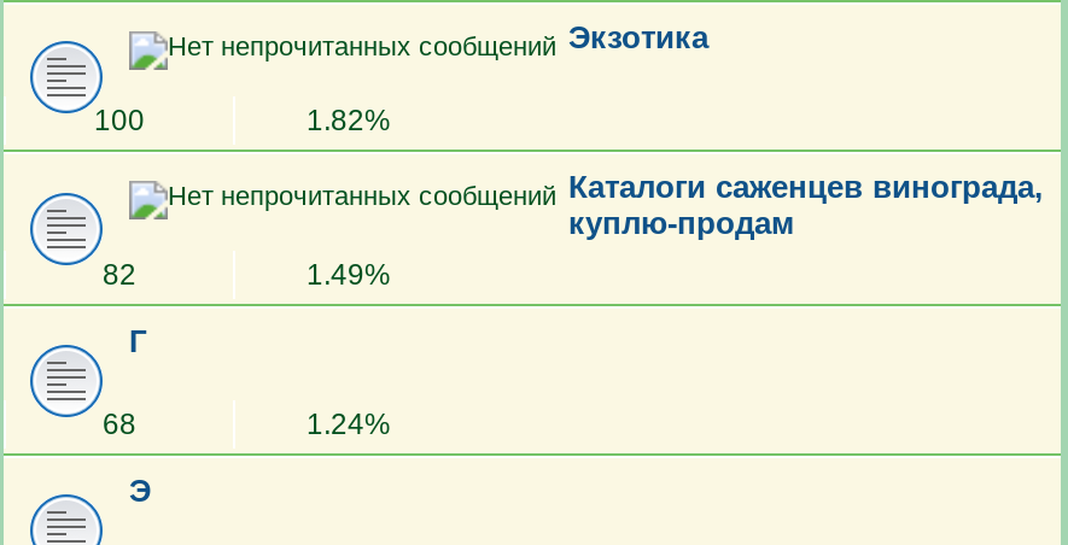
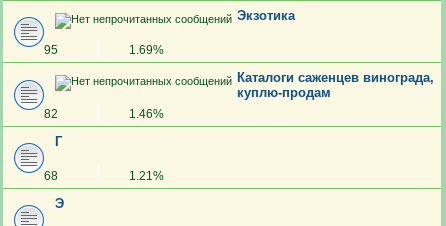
- 100
+ 95

- 1.82%
+ 1.69%

- 1.49%
+ 1.46%

- 1.24%
+ 1.21%
